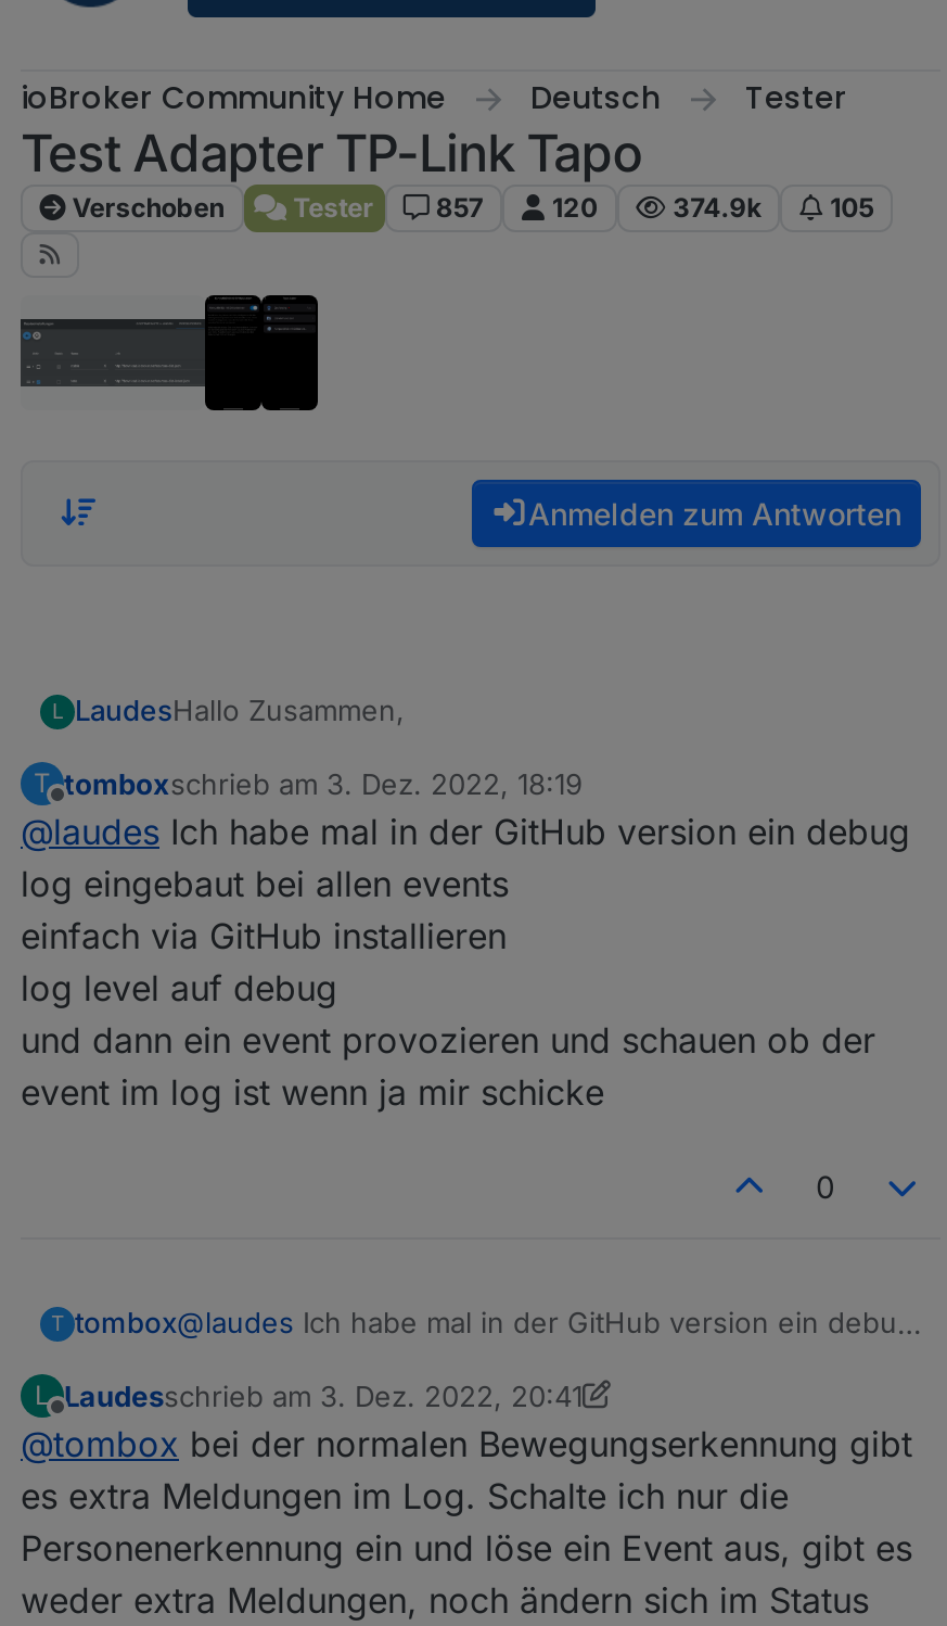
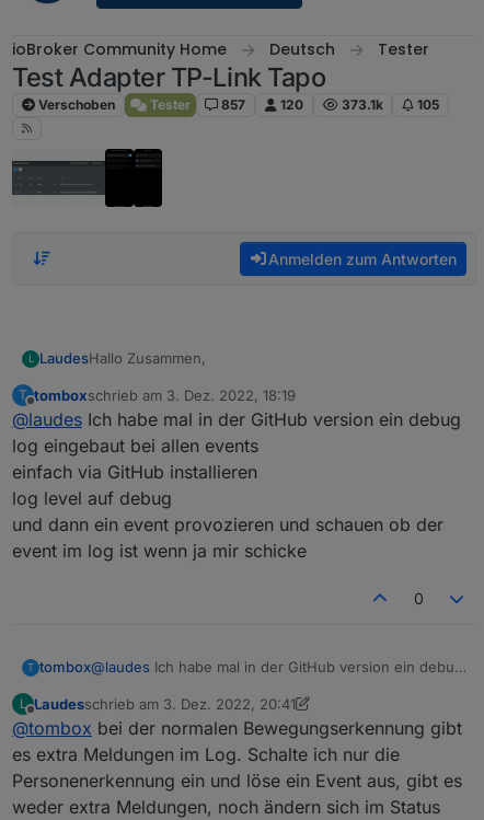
- 374.9k
+ 373.1k
